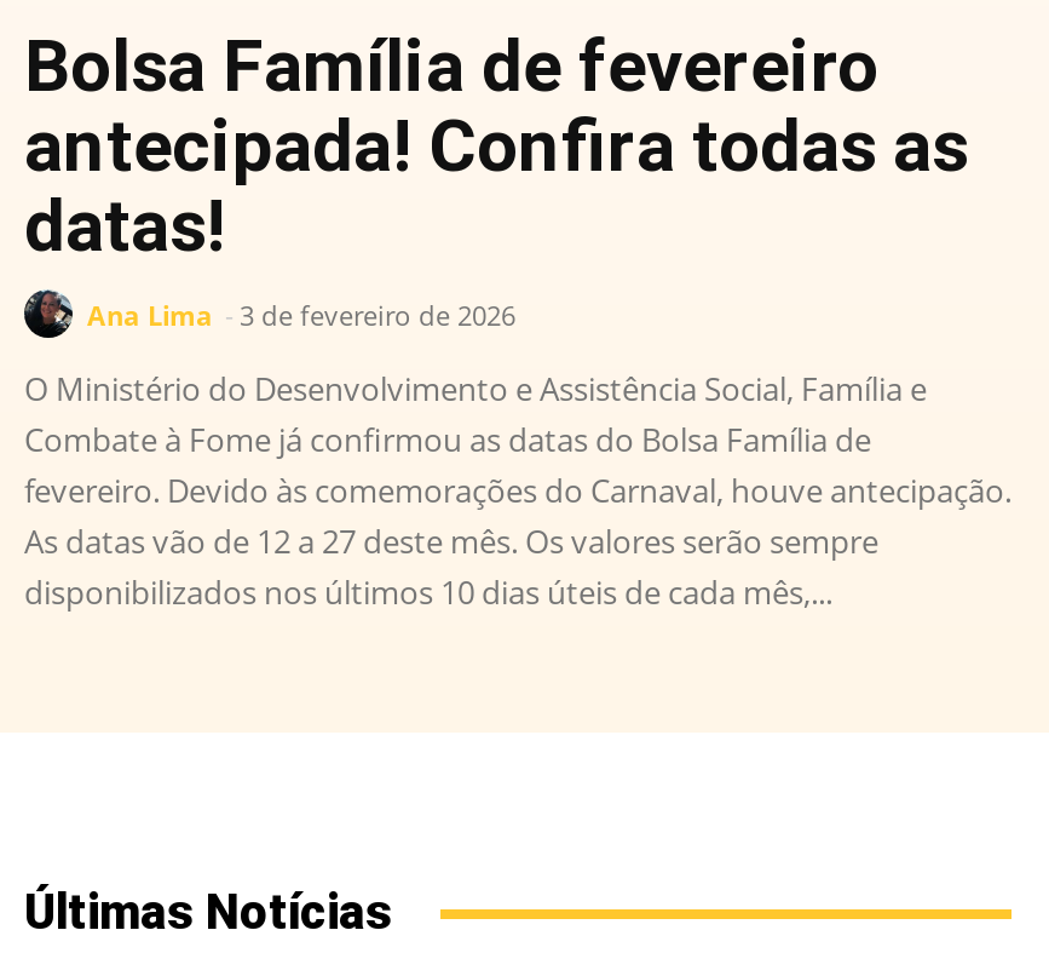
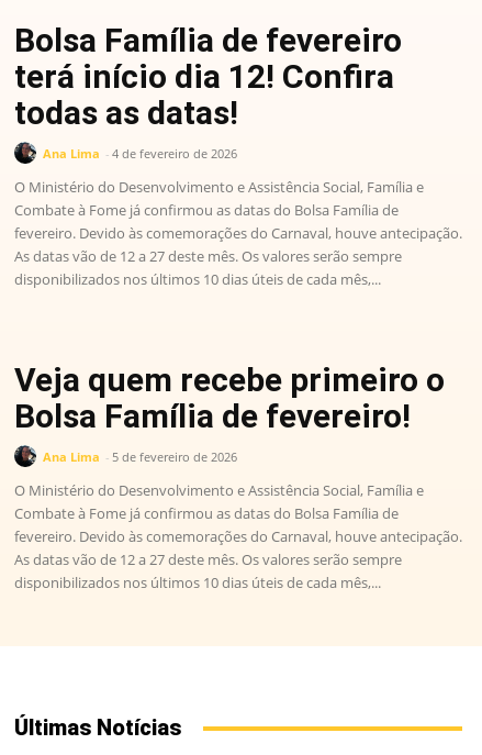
- antecipada! Confira todas as
- datas!
- Ana Lima - 3 de fevereiro de 2026
+ terá início dia 12! Confira
+ todas as datas!
+ Ana Lima - 4 de fevereiro de 2026
+ O Ministério do Desenvolvimento e Assistência Social, Família e
+ Combate à Fome já confirmou as datas do Bolsa Família de
+ fevereiro. Devido às comemorações do Carnaval, houve antecipação.
+ As datas vão de 12 a 27 deste mês. Os valores serão sempre
+ disponibilizados nos últimos 10 dias úteis de cada mês,...
+ Veja quem recebe primeiro o
+ Bolsa Família de fevereiro!
+ Ana Lima - 5 de fevereiro de 2026
